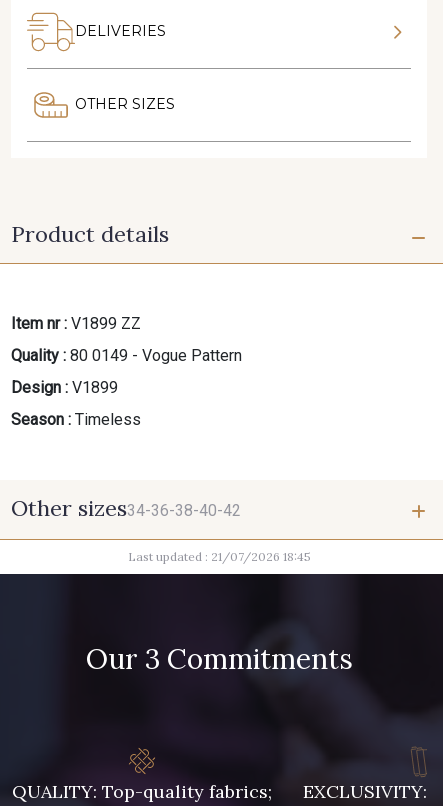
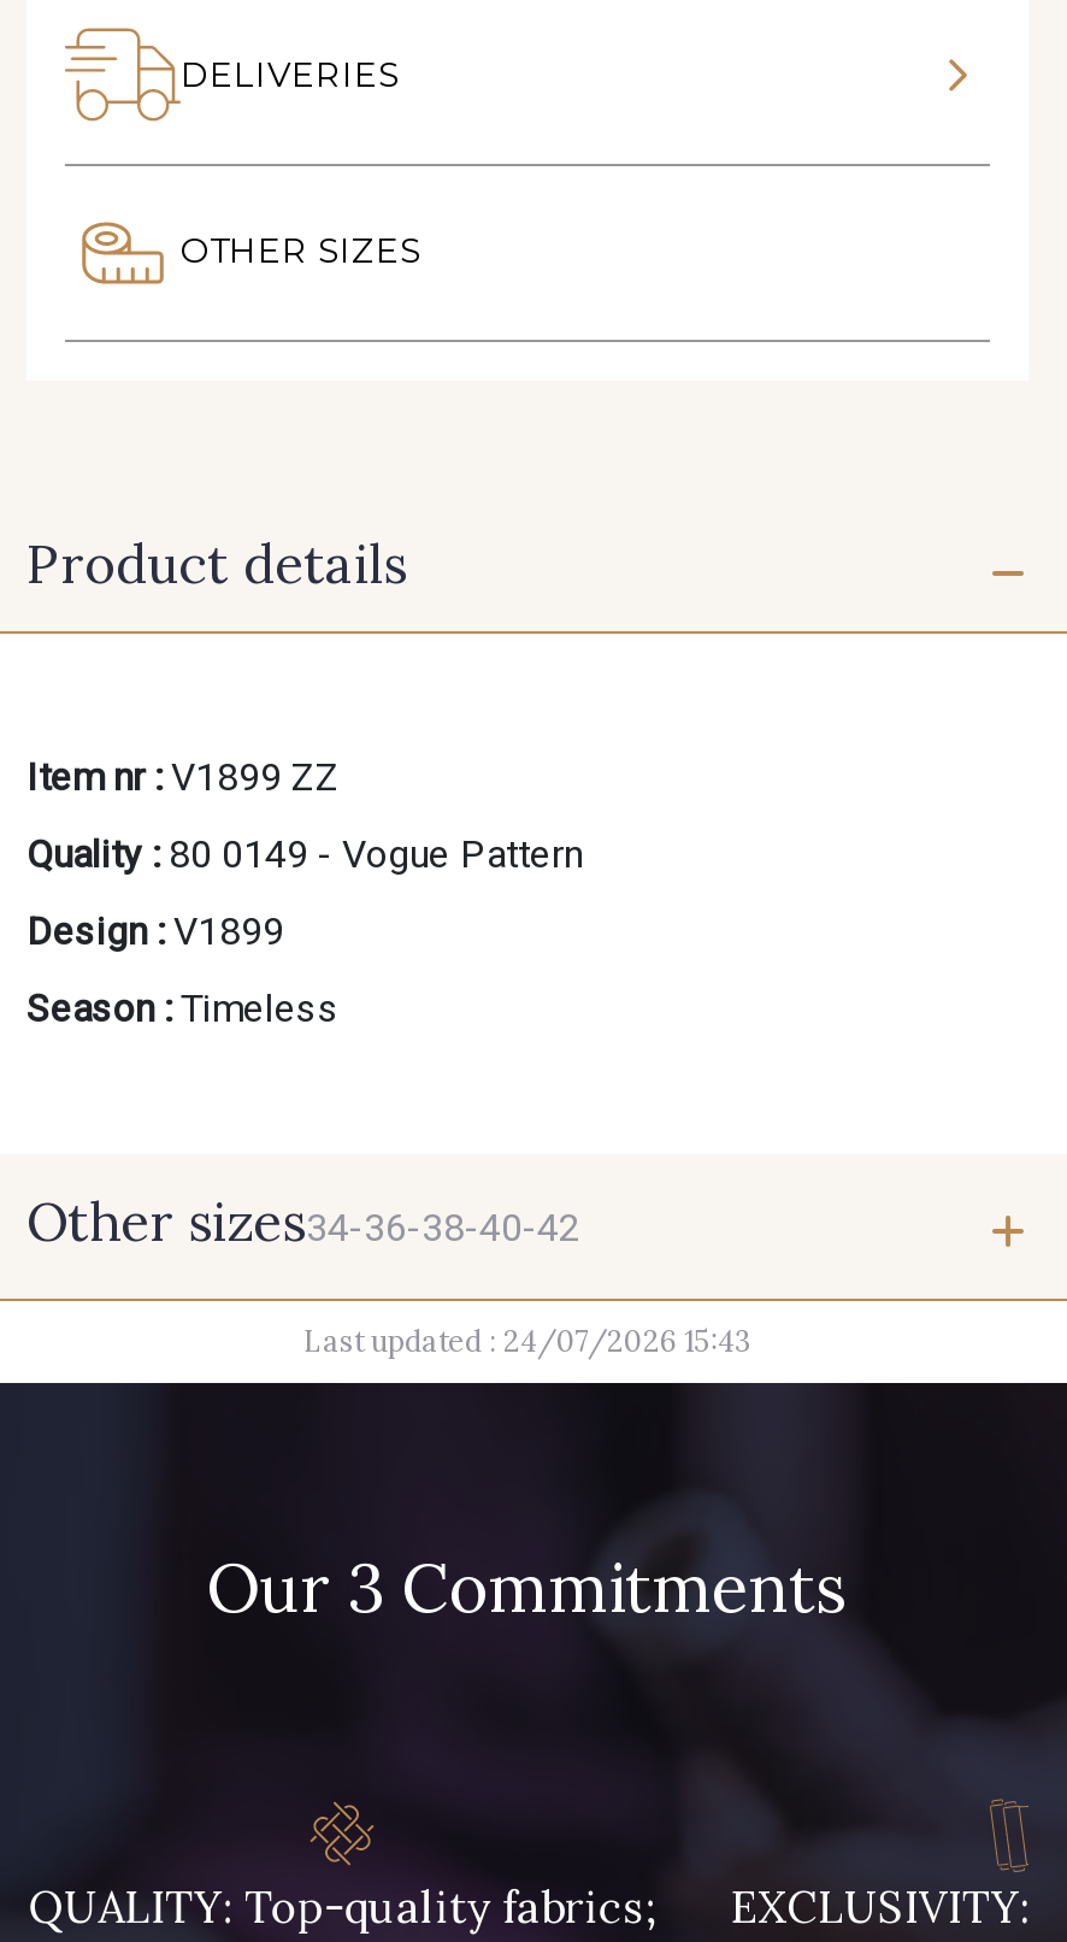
- Last updated : 21/07/2026 18:45
+ Last updated : 24/07/2026 15:43
